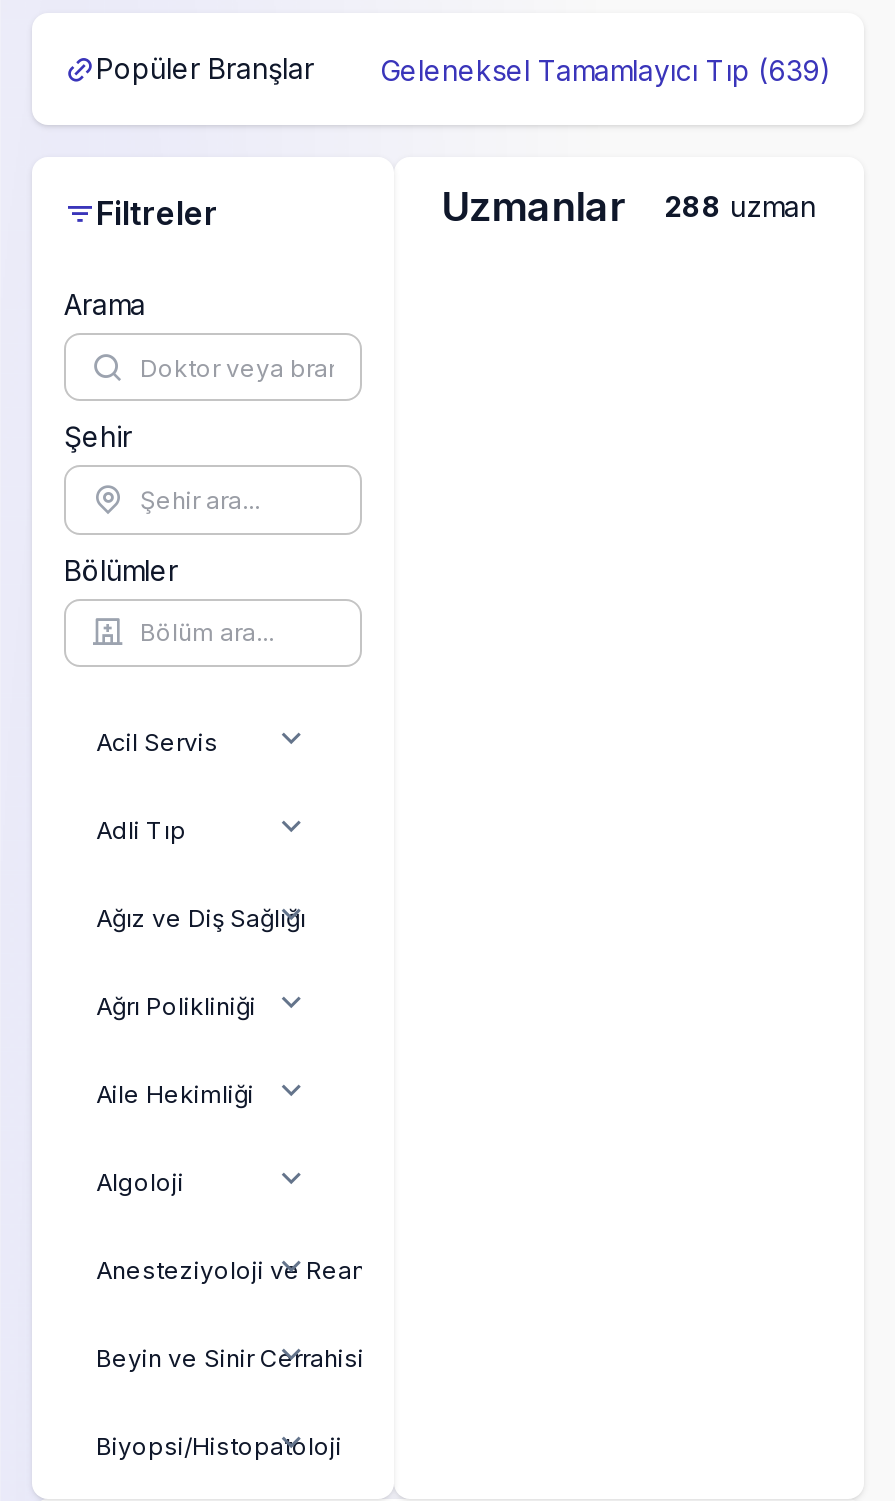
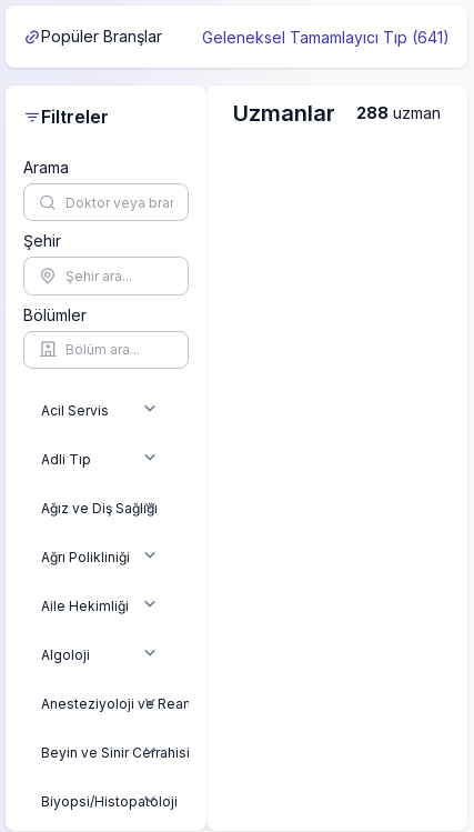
- Geleneksel Tamamlayıcı Tıp (639)
+ Geleneksel Tamamlayıcı Tıp (641)
